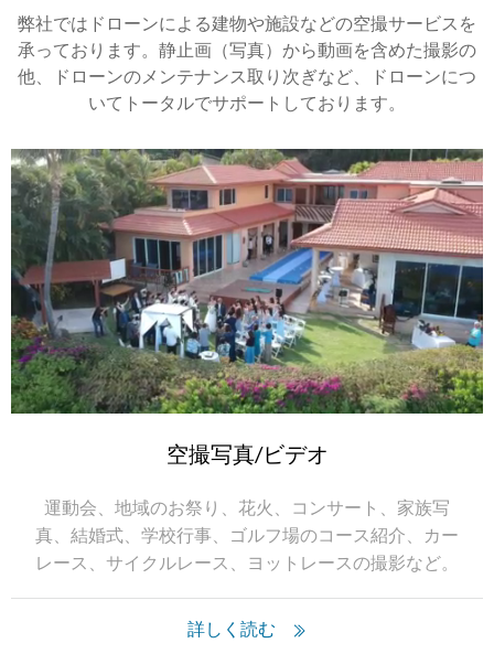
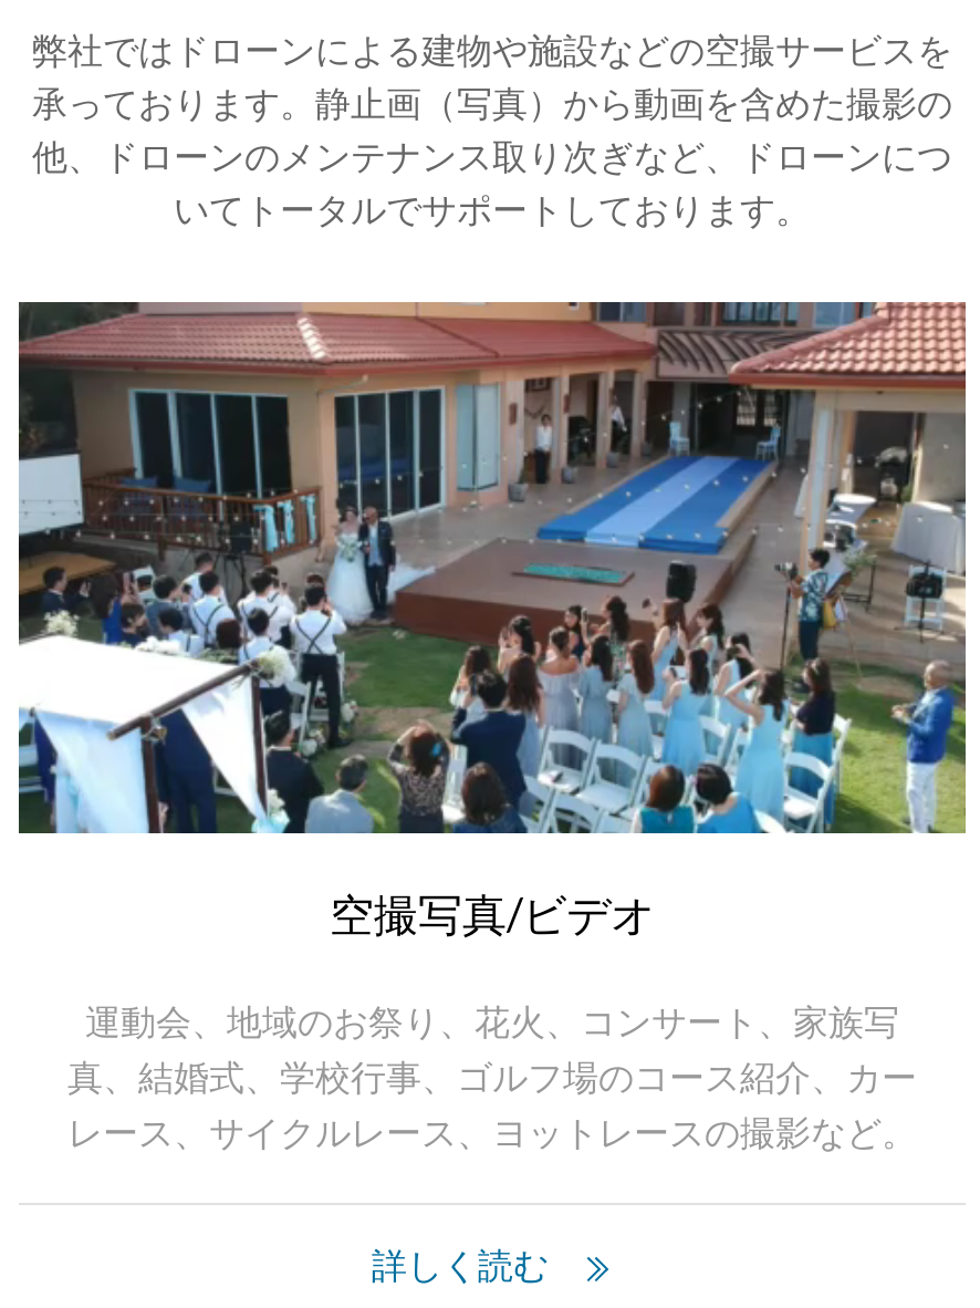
- [image]
+ [image]
